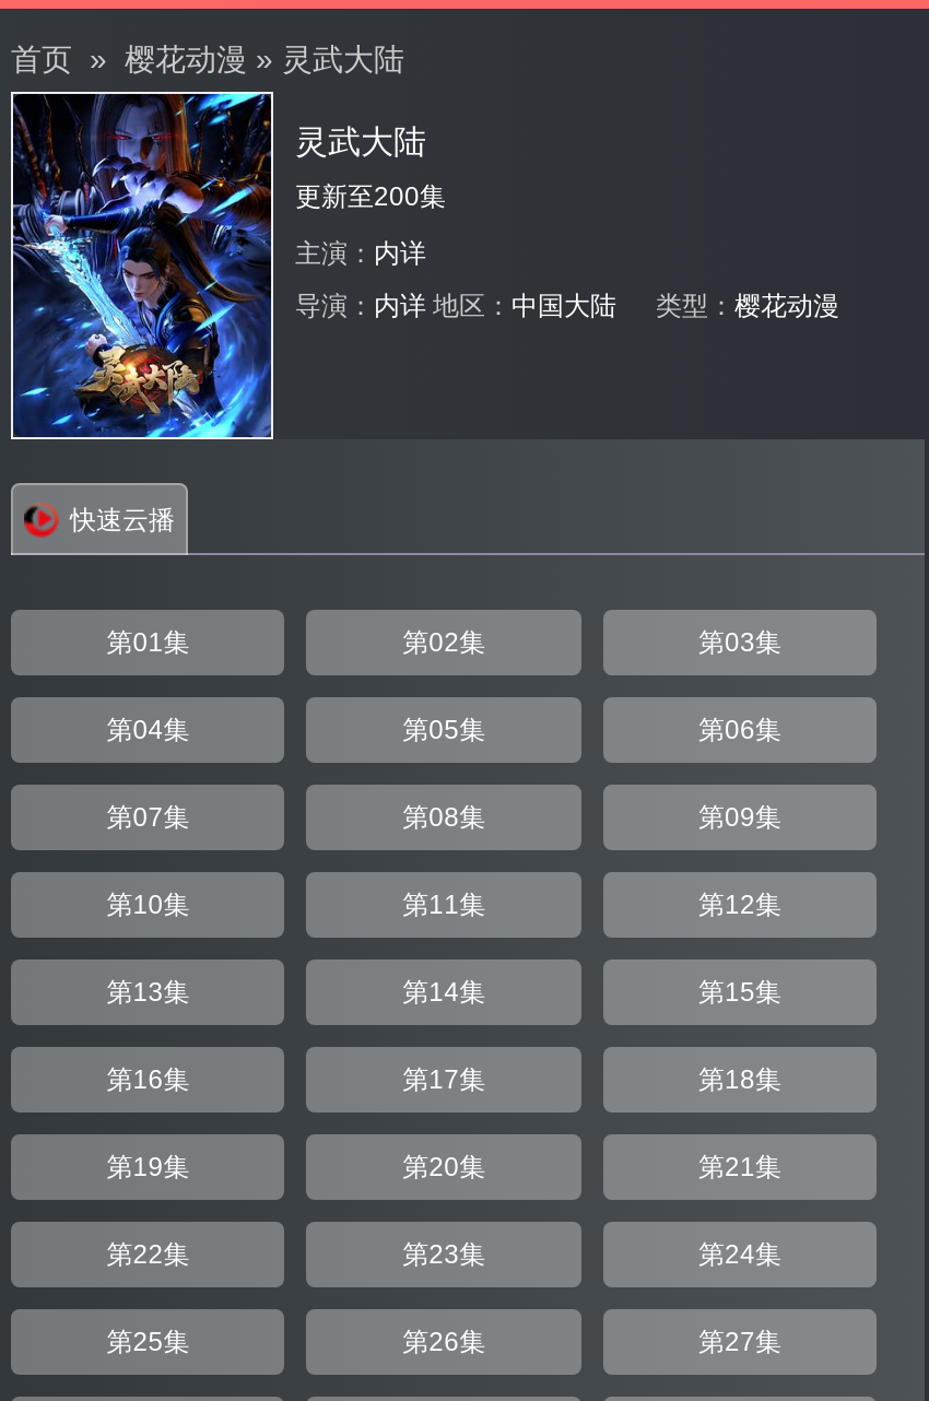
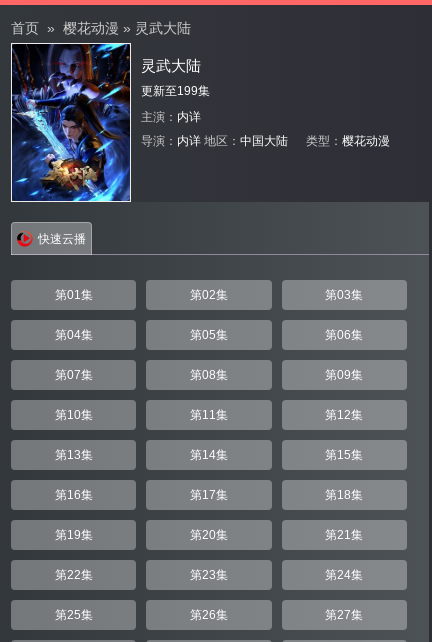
- 更新至200集
+ 更新至199集
